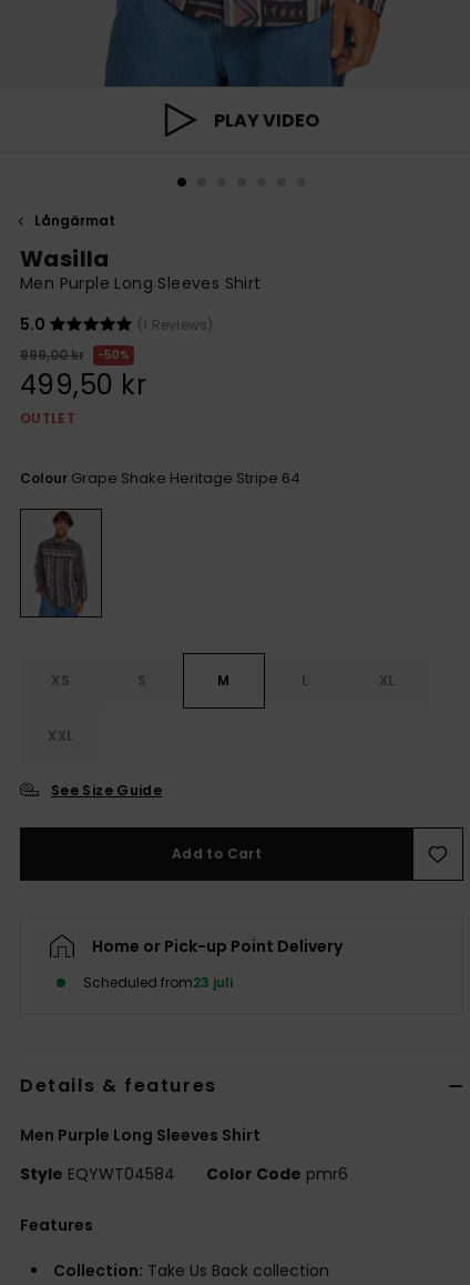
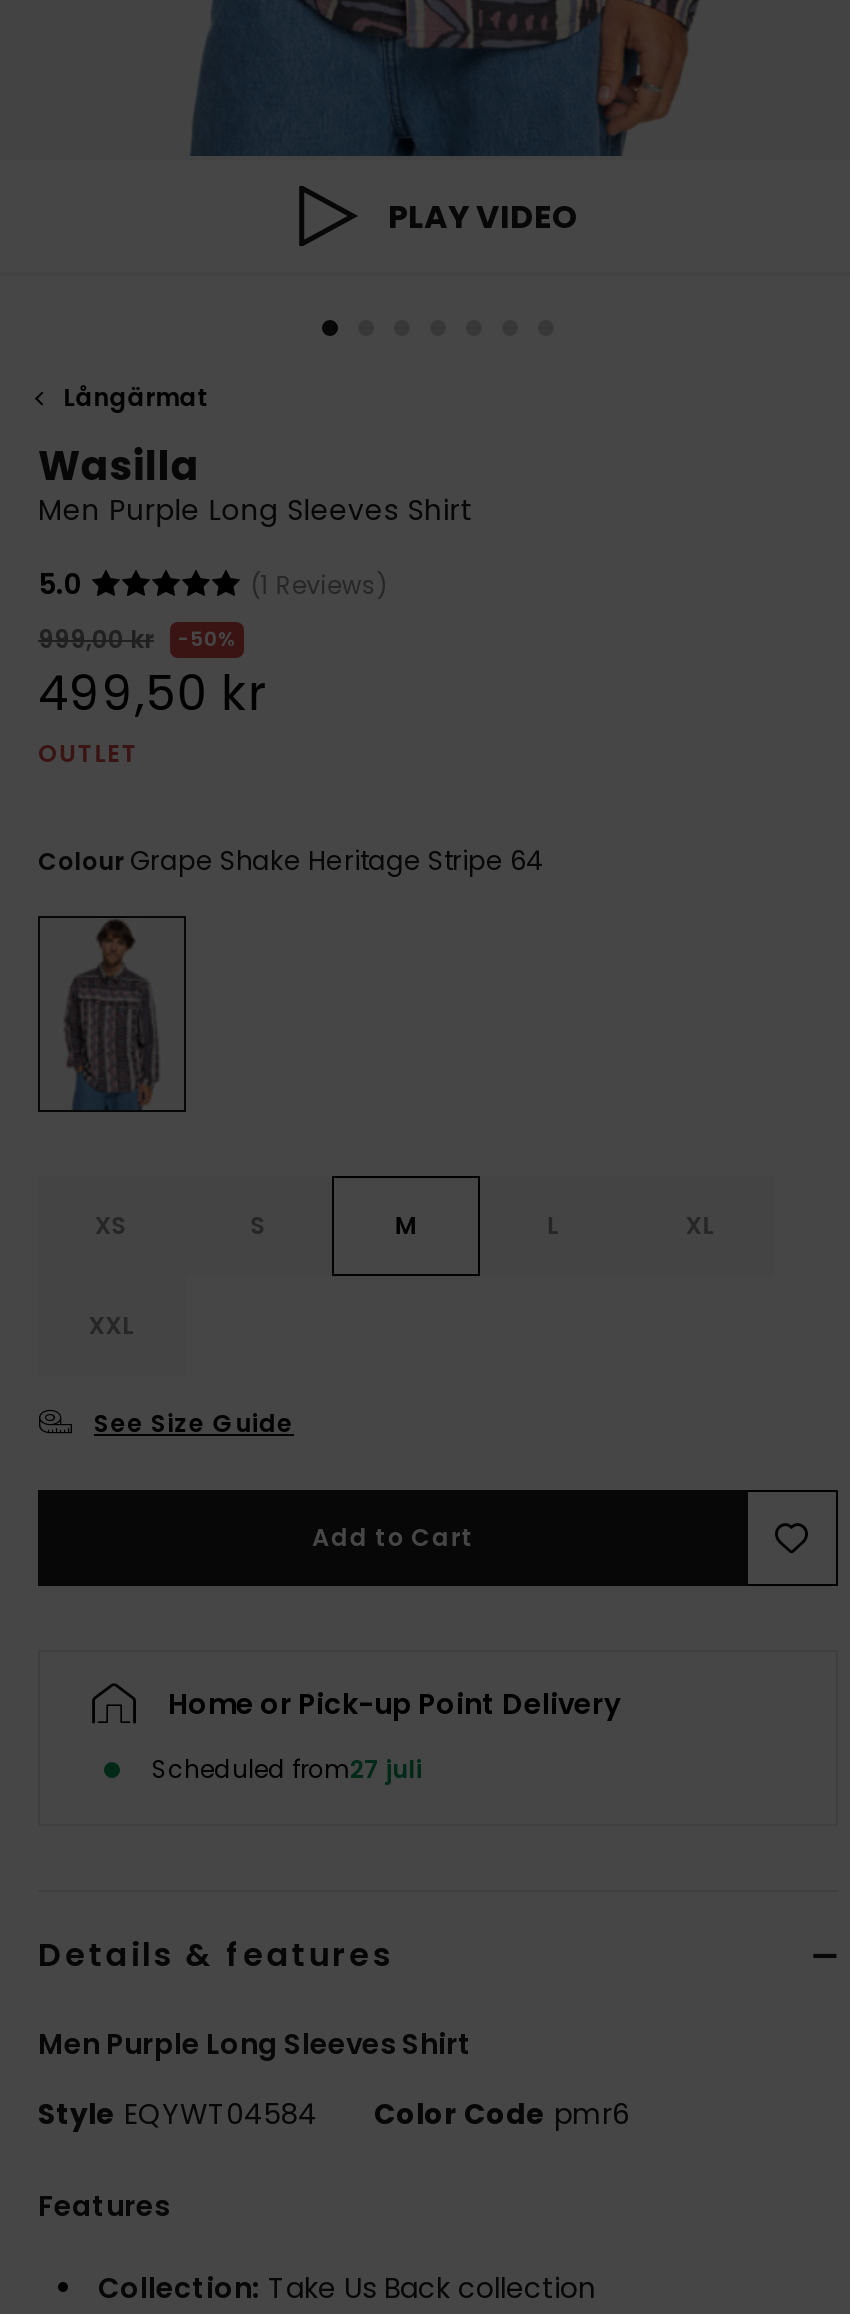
- Scheduled from23 juli
+ Scheduled from27 juli
